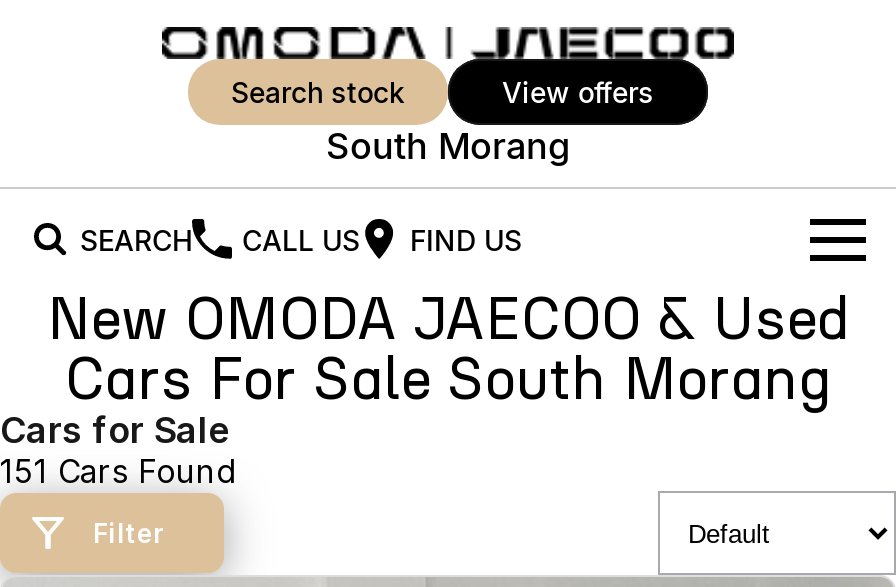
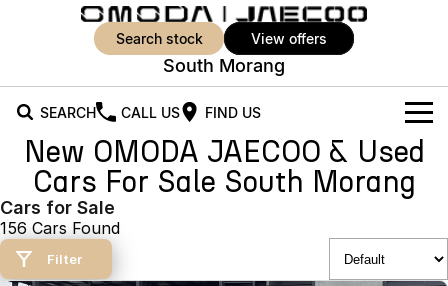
- 151 Cars Found
+ 156 Cars Found
